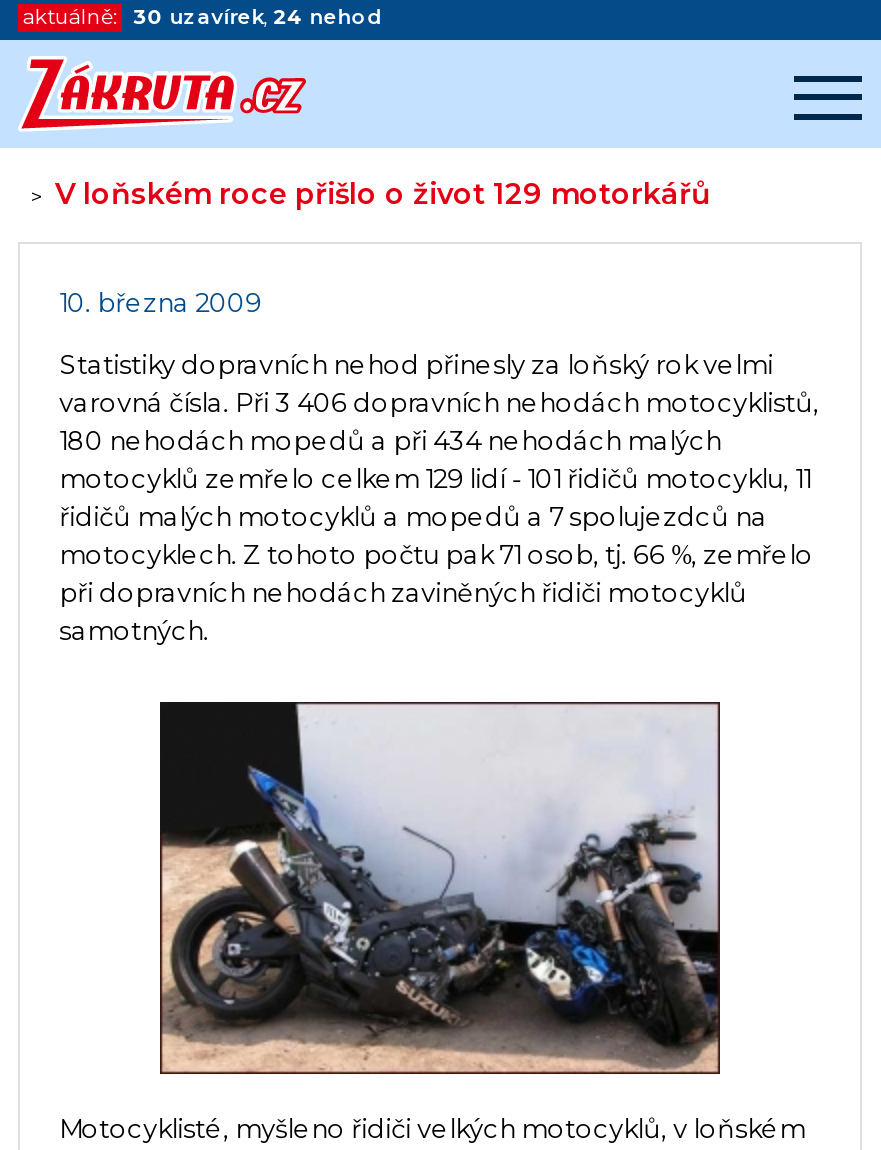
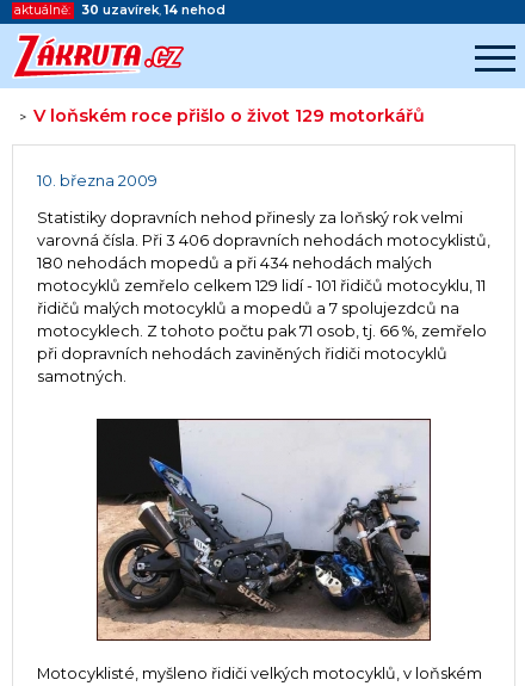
- 30 uzavírek, 24 nehod
+ 30 uzavírek, 14 nehod
